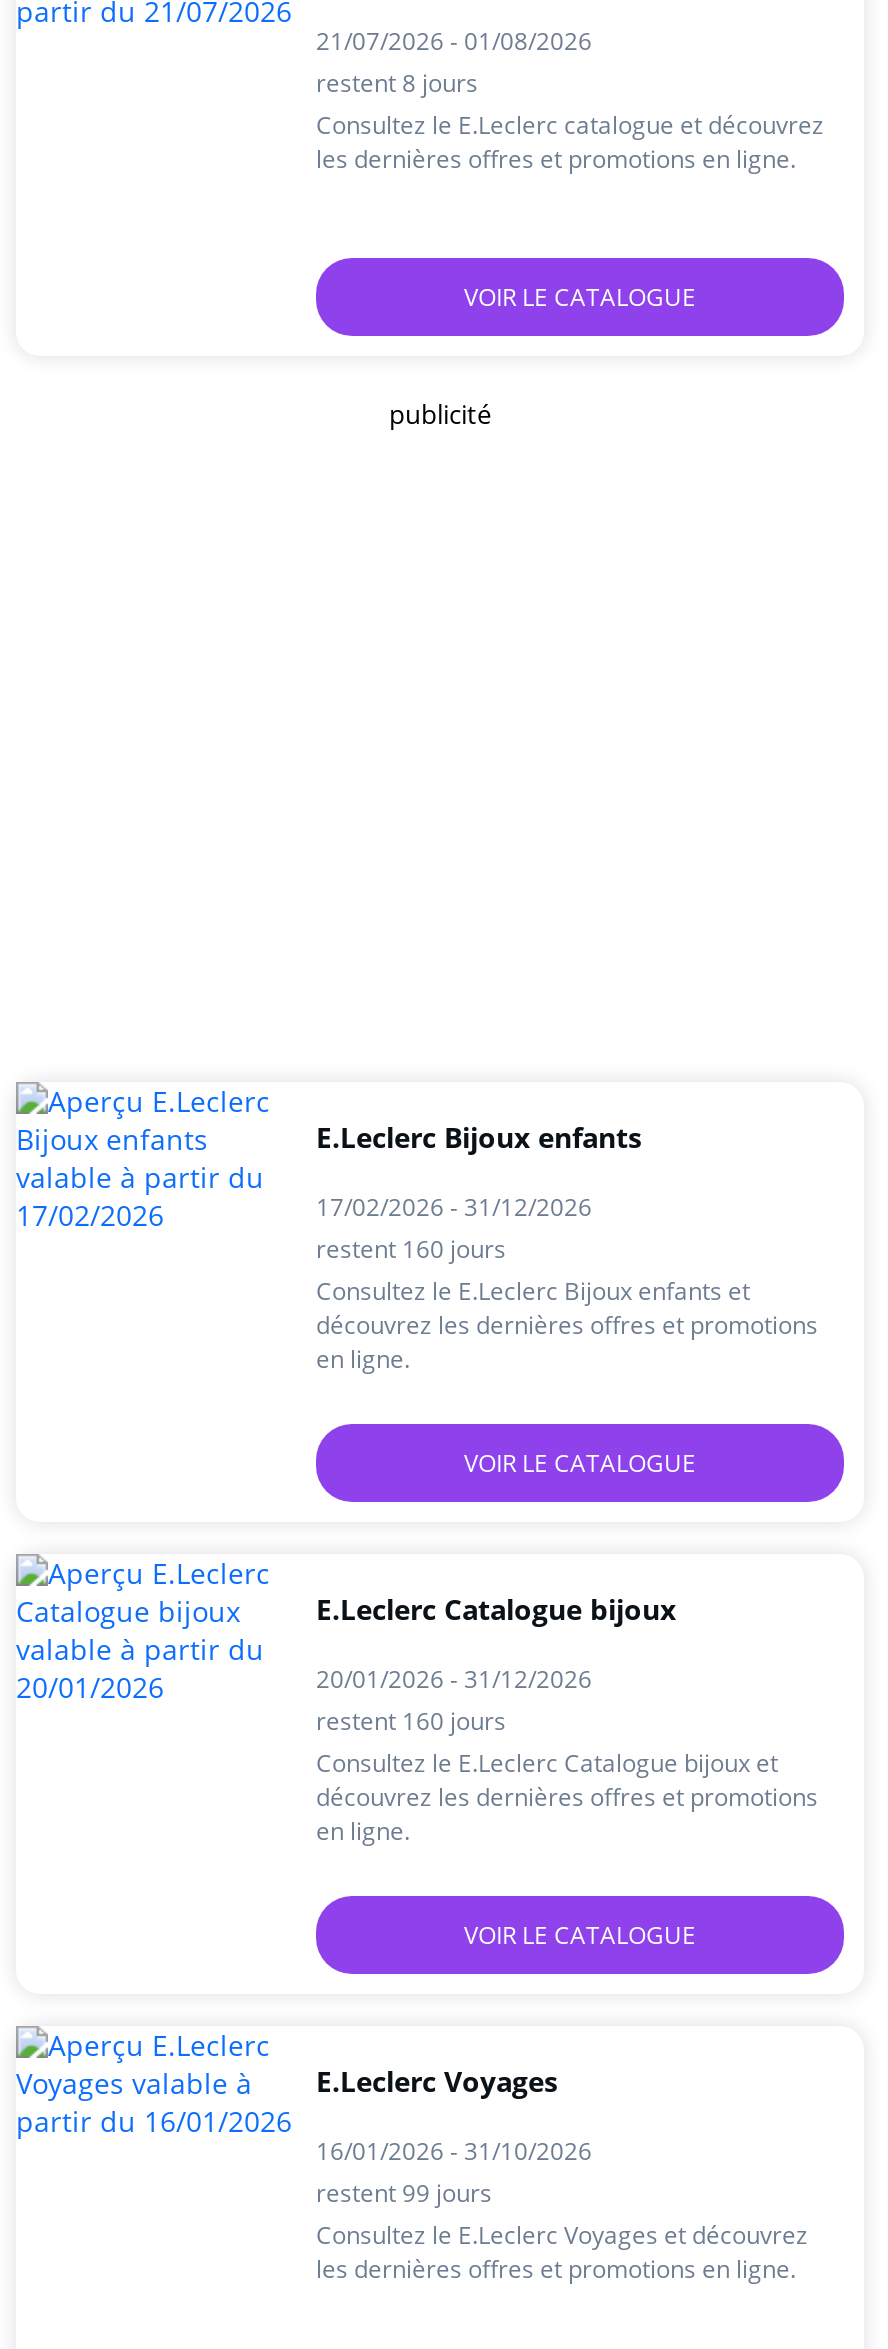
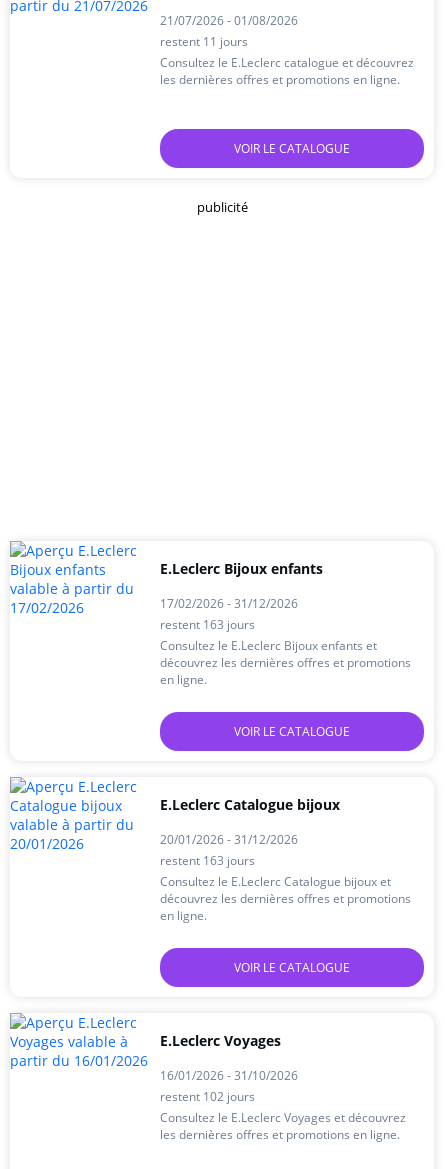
- restent 8 jours
+ restent 11 jours

- restent 160 jours
+ restent 163 jours

- restent 160 jours
+ restent 163 jours

- restent 99 jours
+ restent 102 jours
